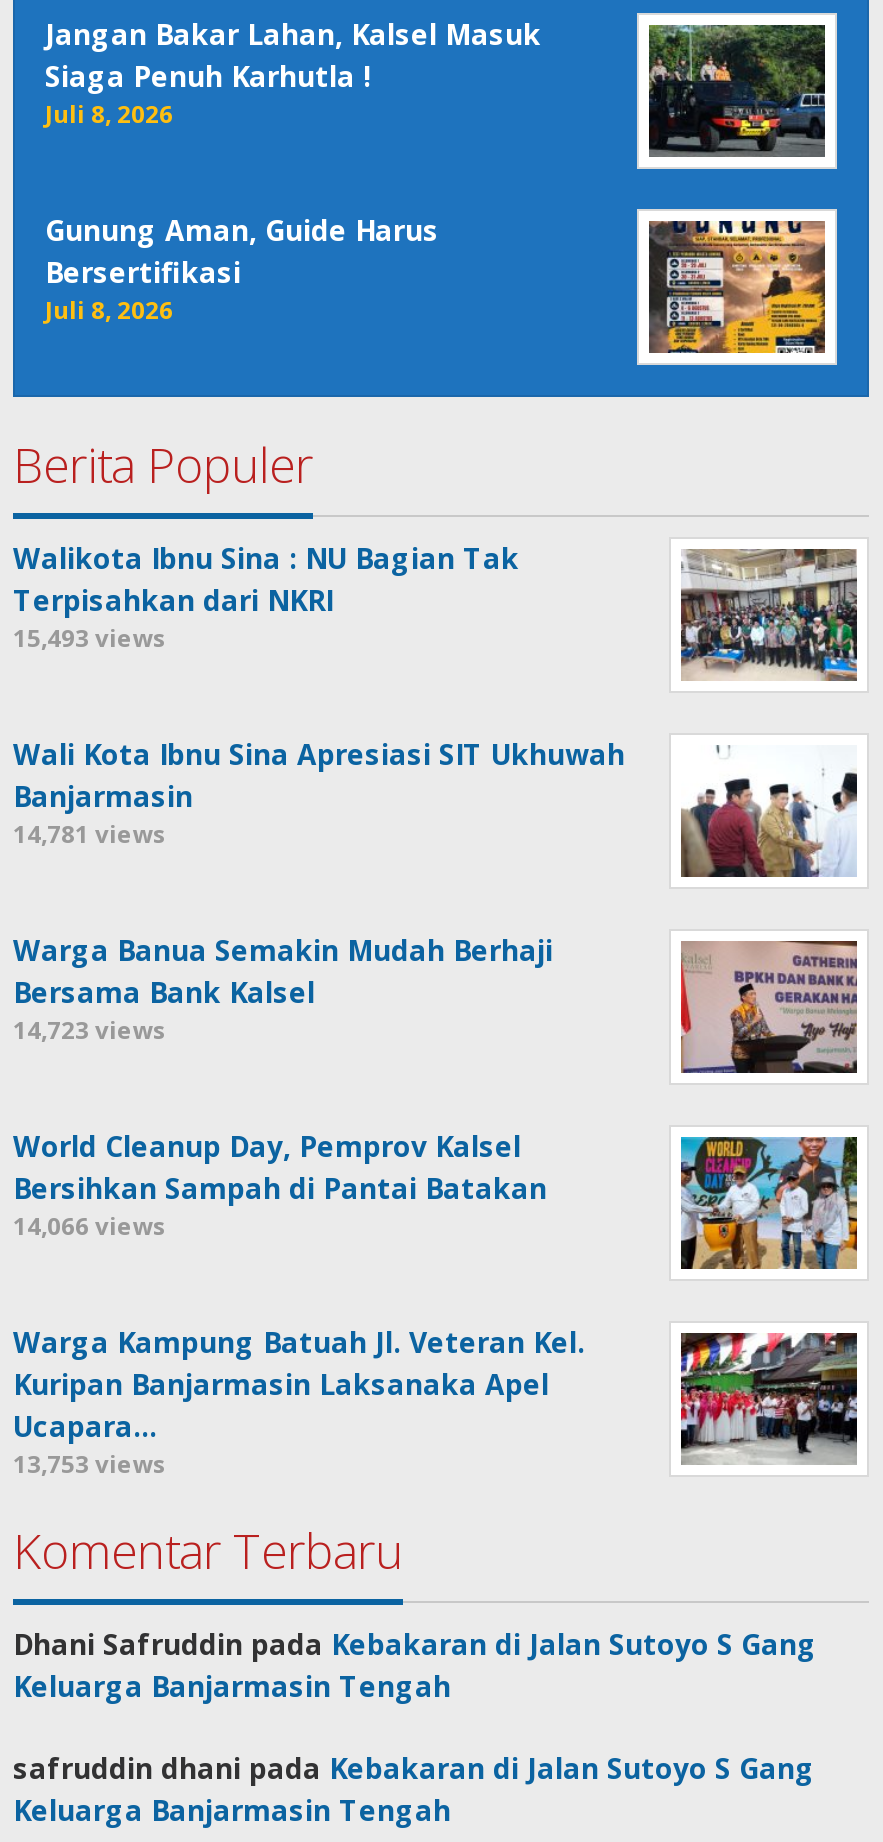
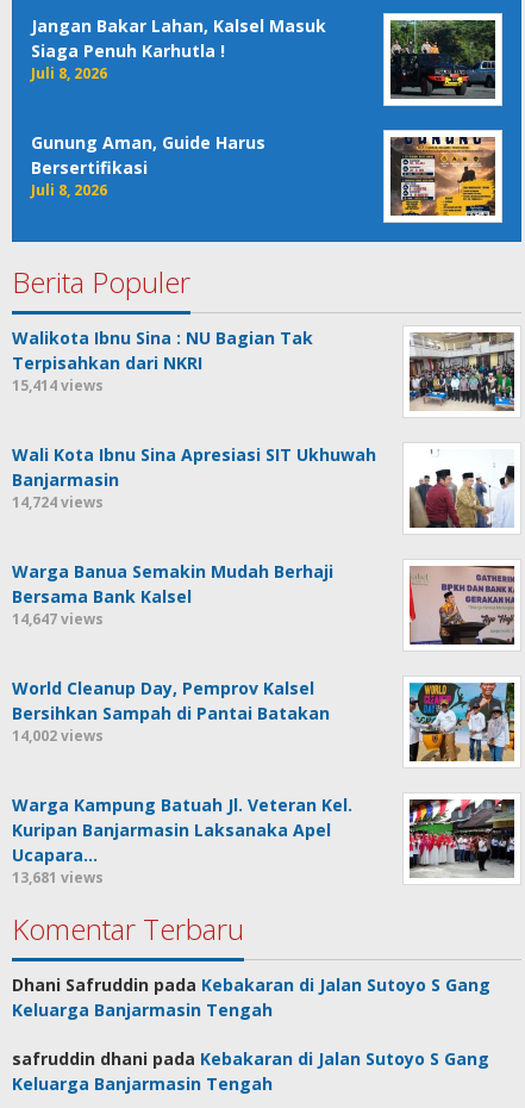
- 15,493 views
+ 15,414 views

- 14,781 views
+ 14,724 views

- 14,723 views
+ 14,647 views

- 14,066 views
+ 14,002 views

- 13,753 views
+ 13,681 views
